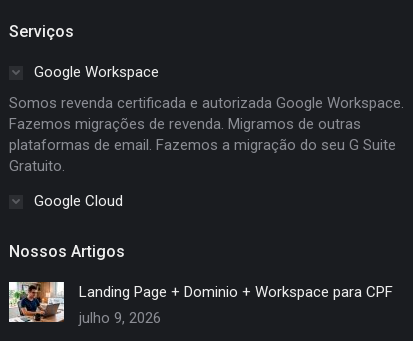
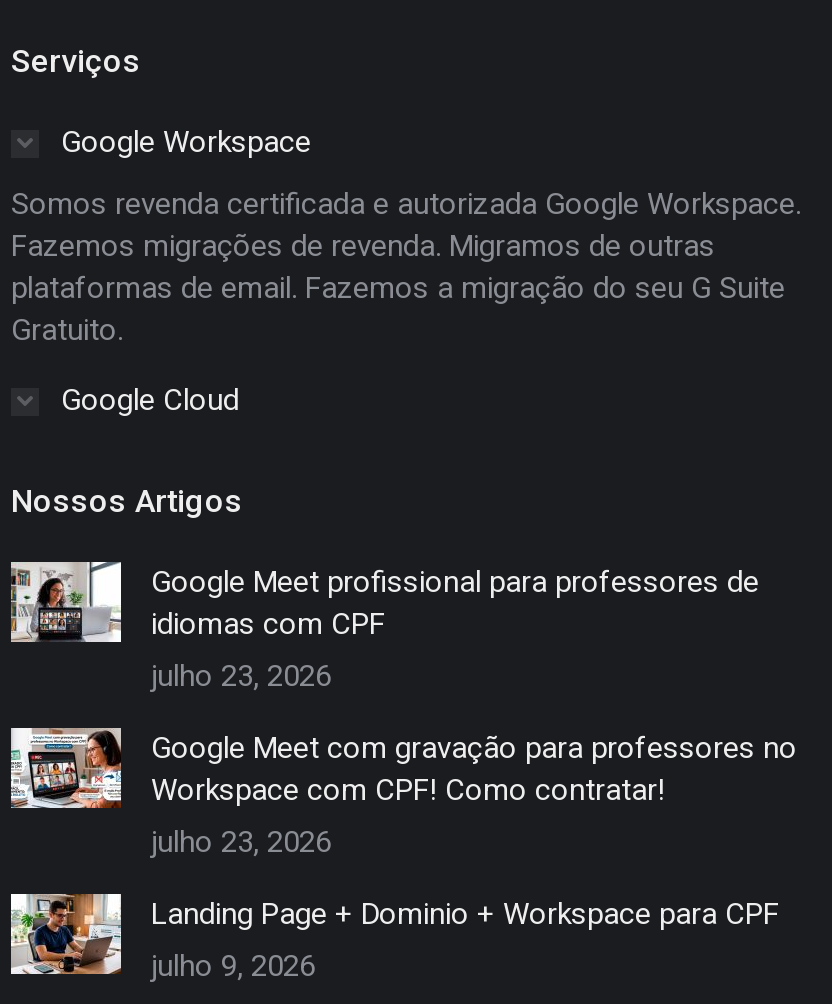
+ [image]
+ Google Meet profissional para professores de
+ idiomas com CPF
+ julho 23, 2026
+ Google Meet com gravação para professores no
+ Workspace com CPF! Como contratar!
+ julho 23, 2026

+ [image]
